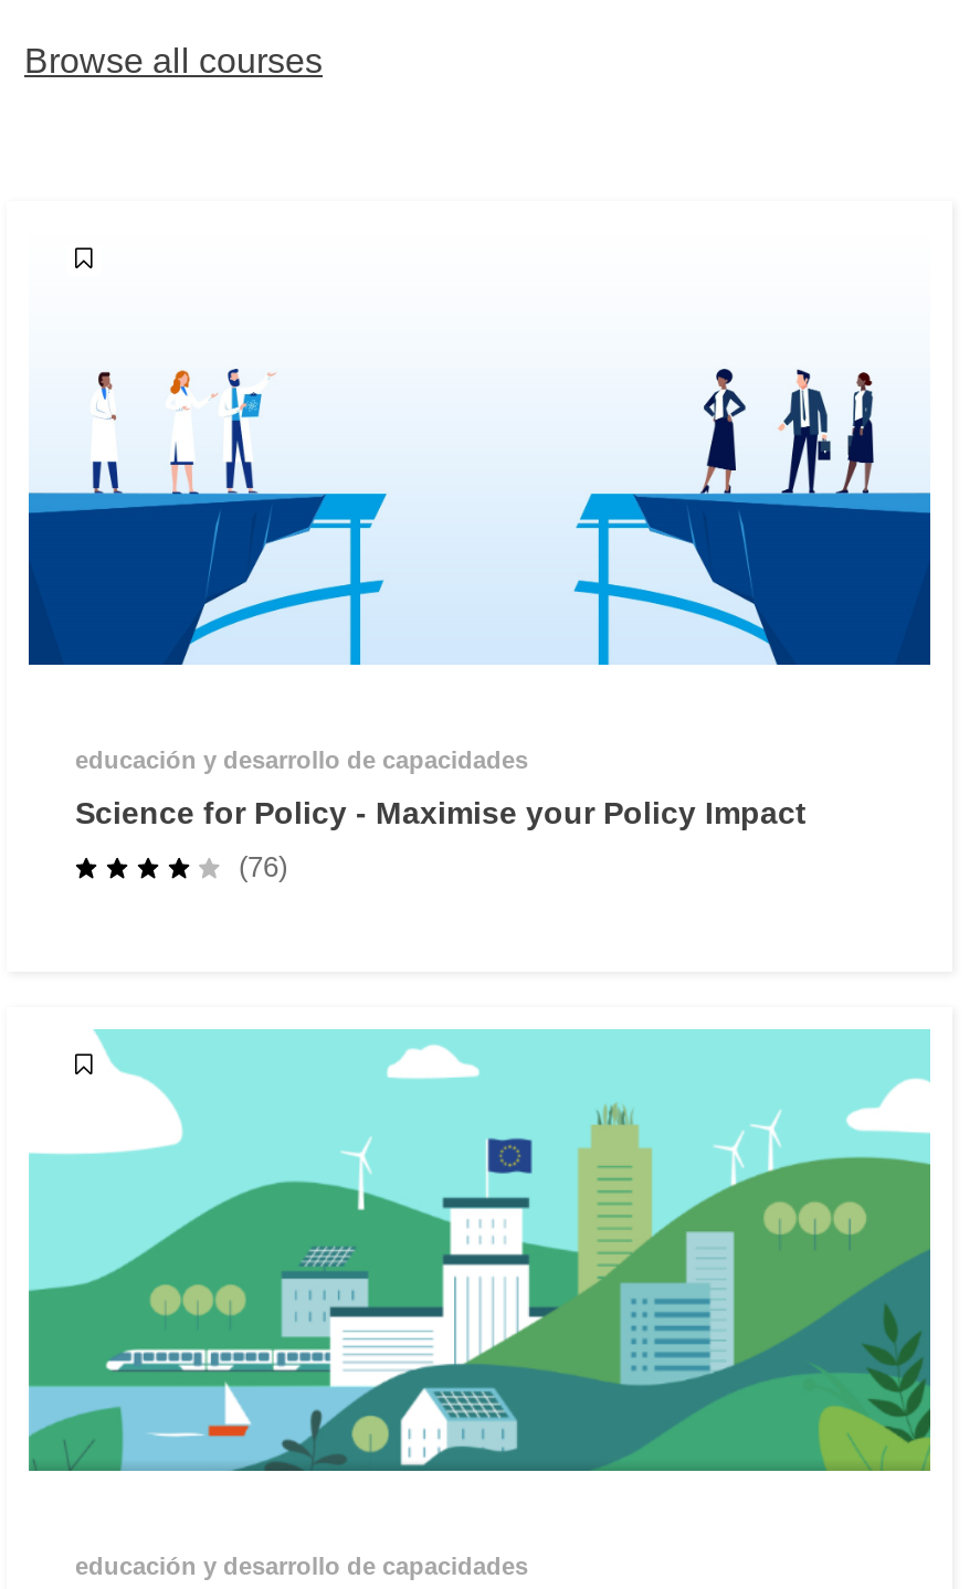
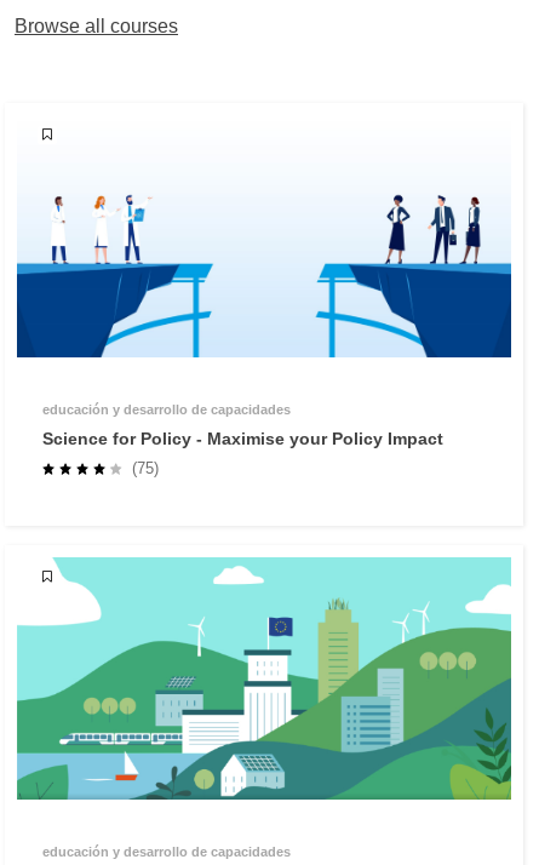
- (76)
+ (75)
